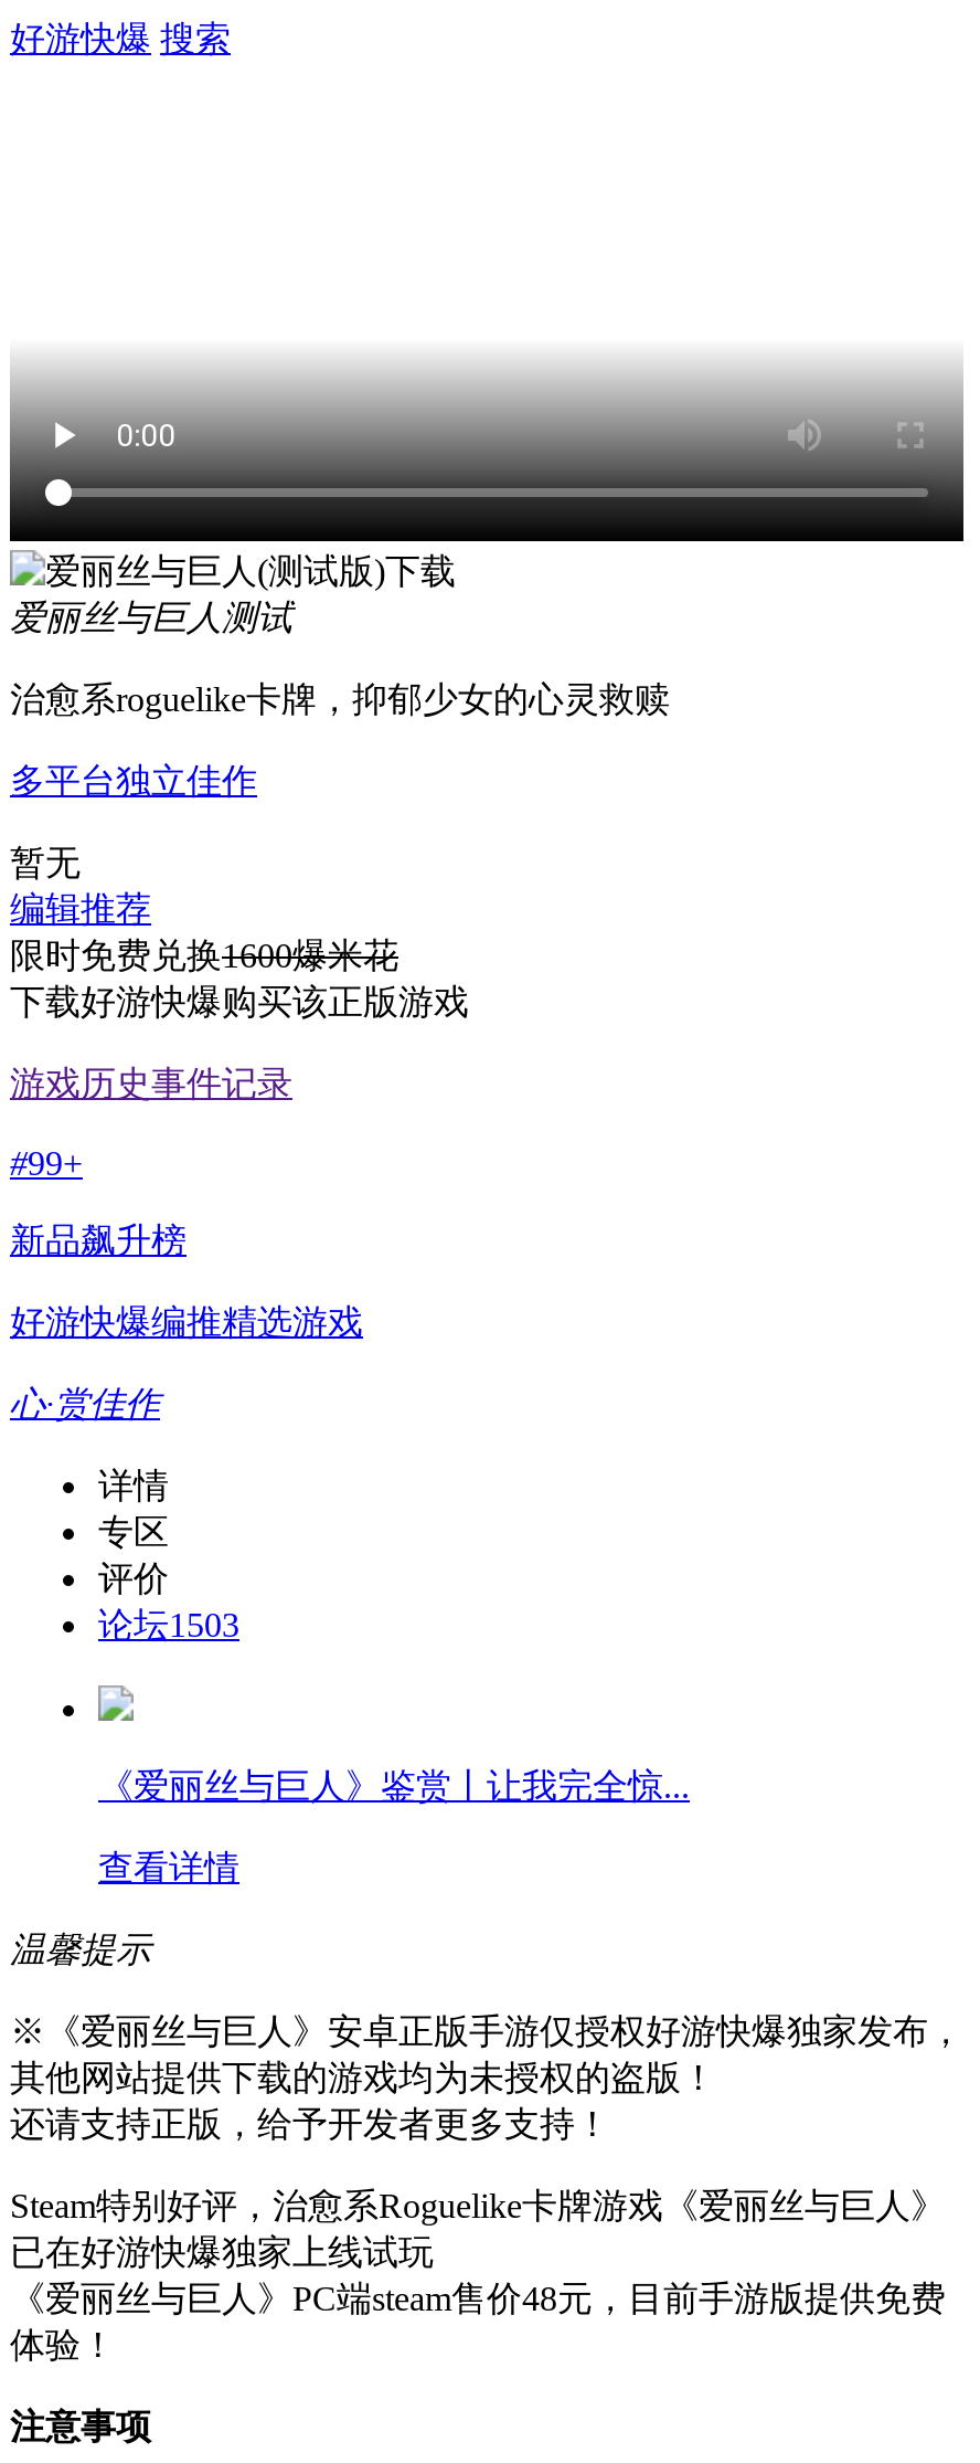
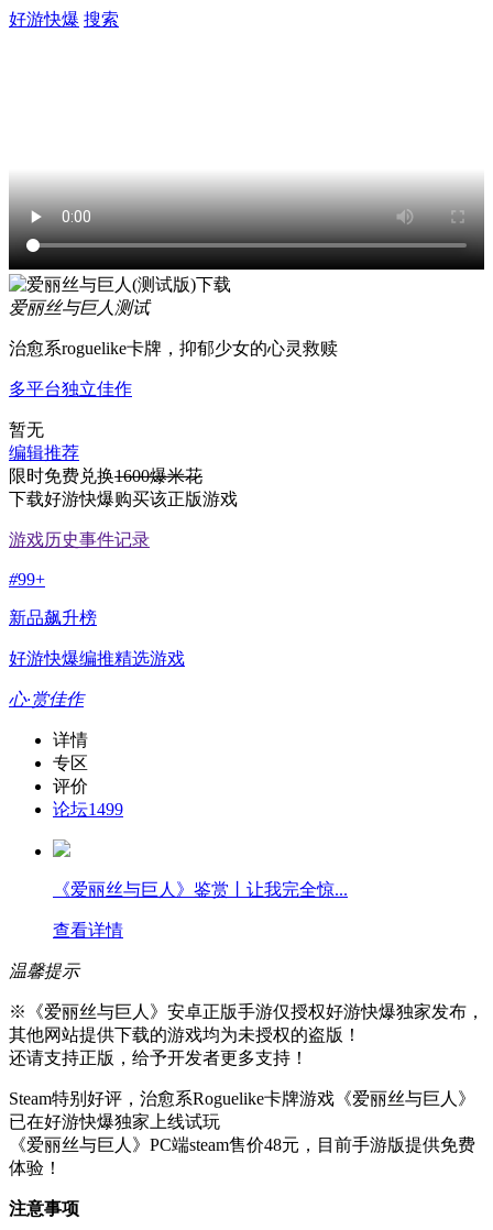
- 论坛1503
+ 论坛1499
